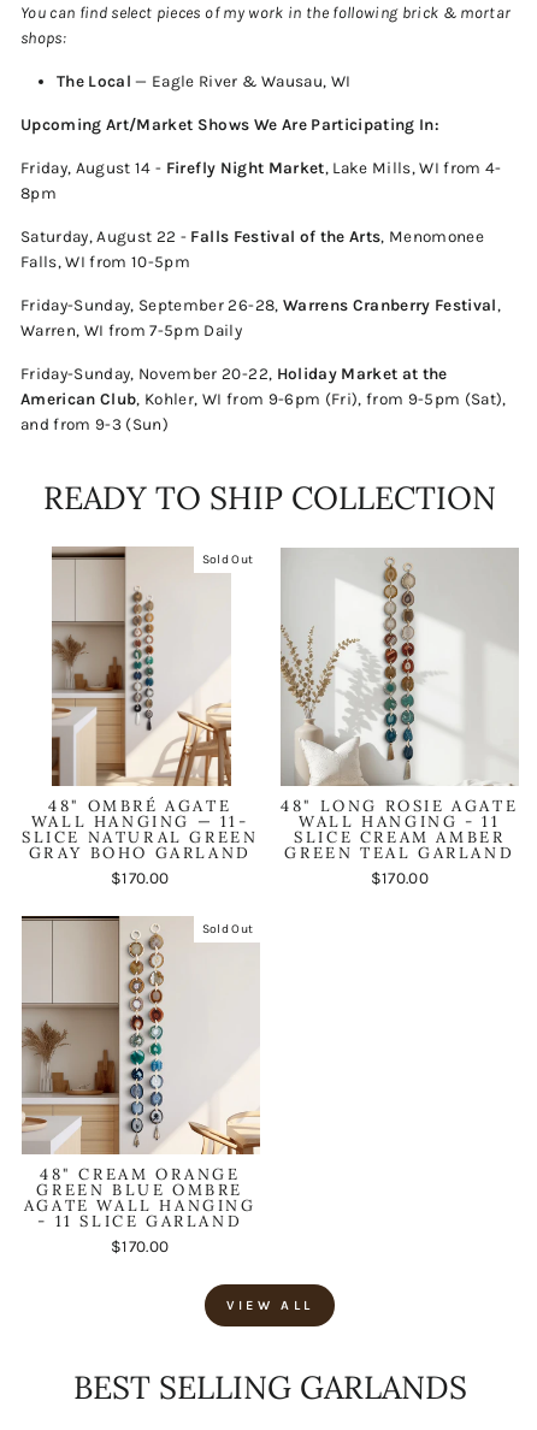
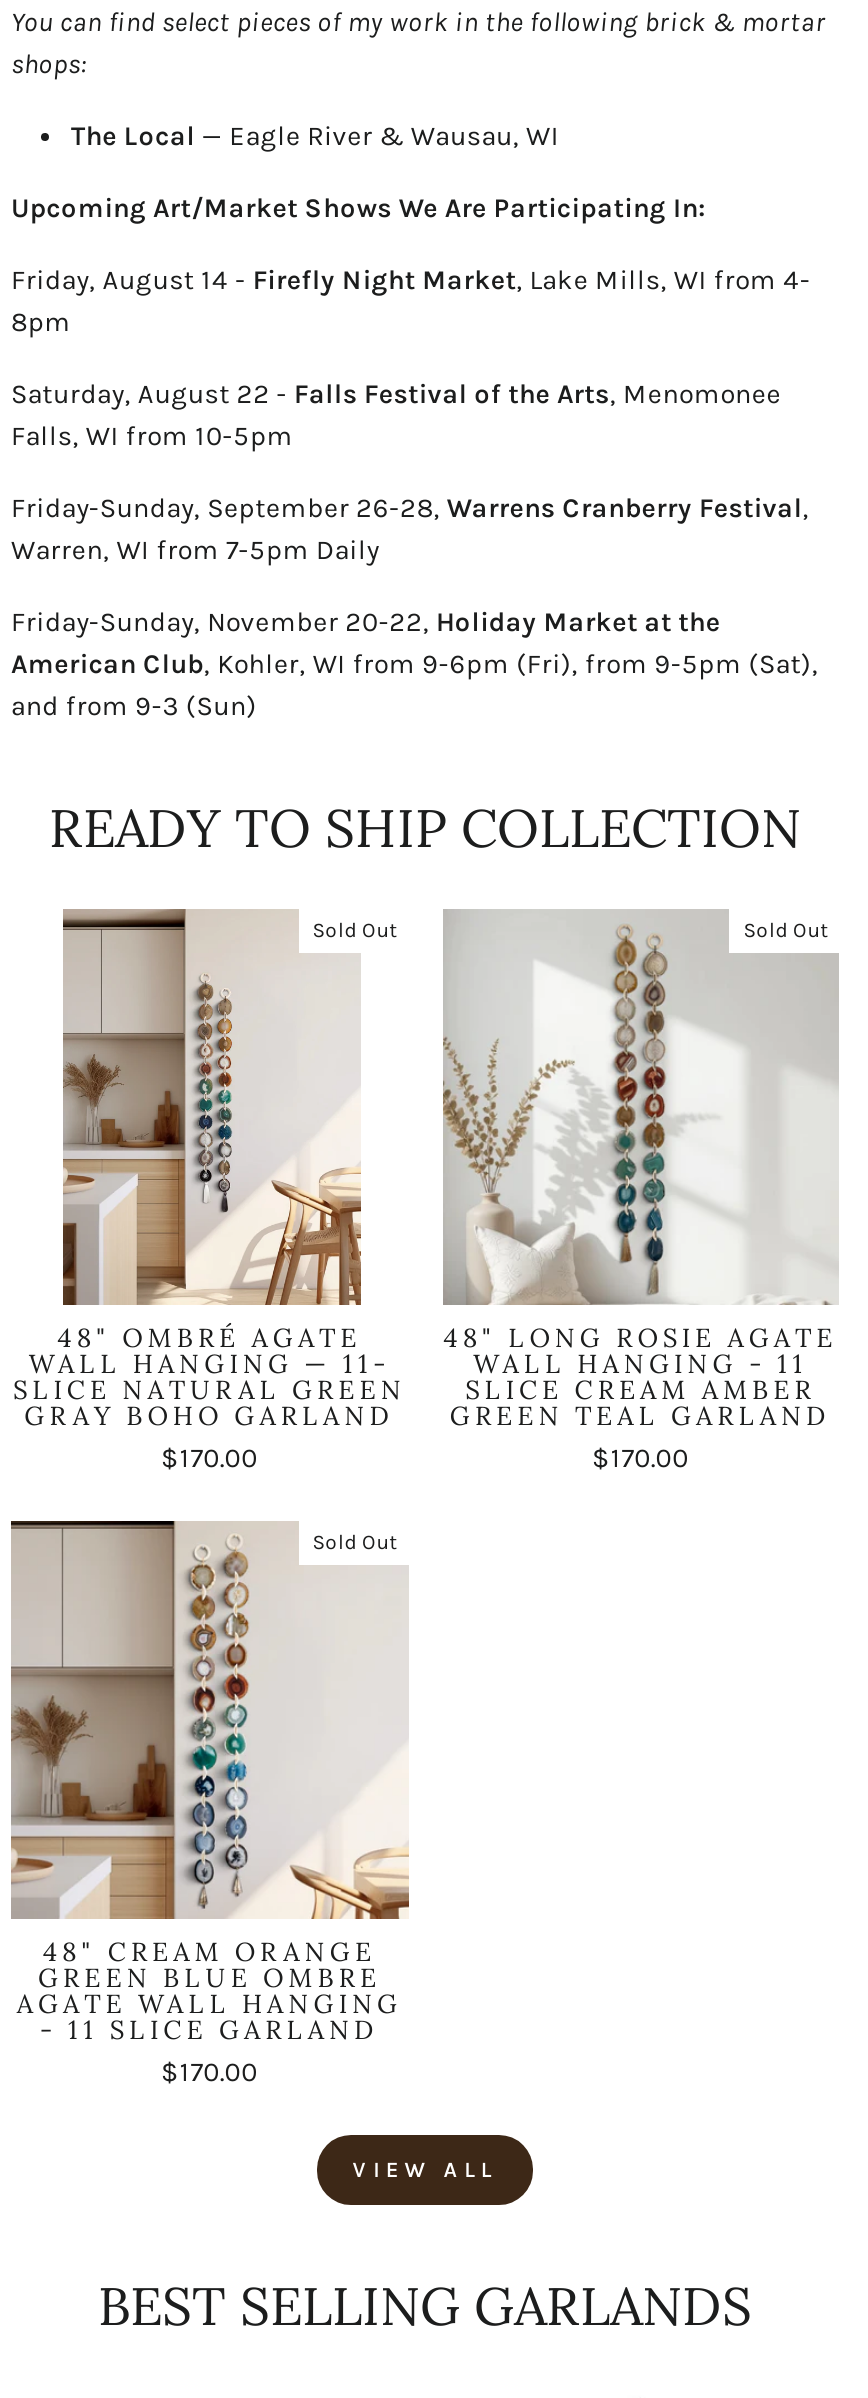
+ Sold Out
